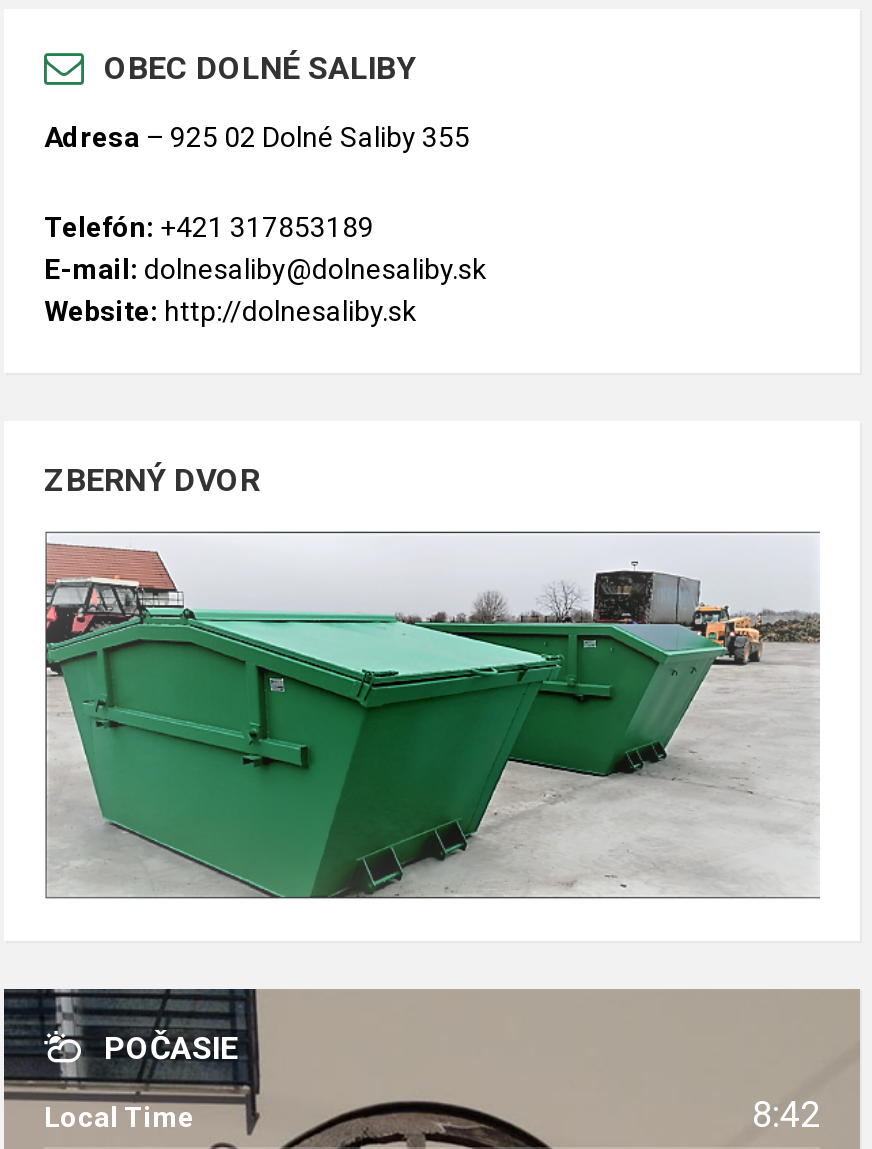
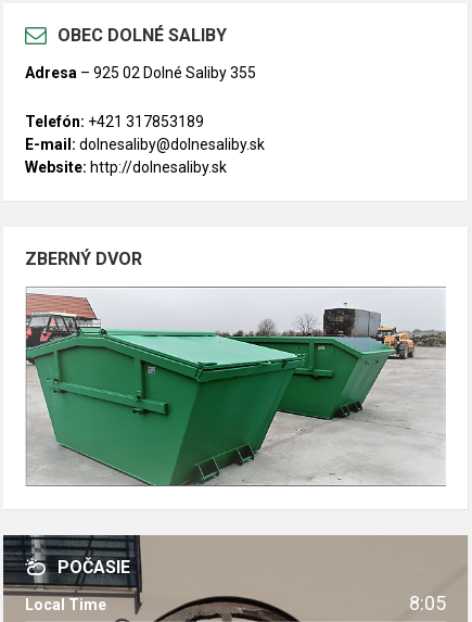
- 8:42
+ 8:05
